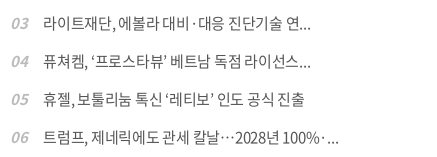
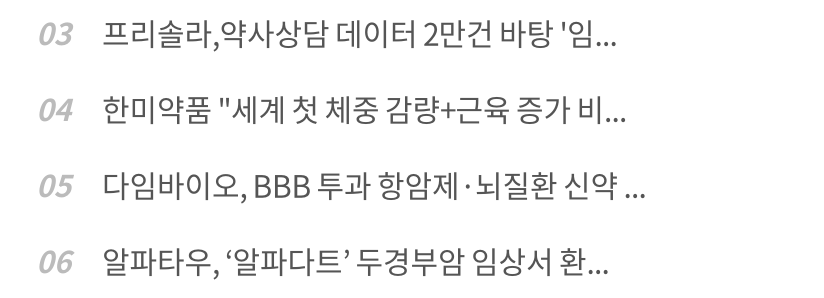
- 라이트재단, 에볼라 대비·대응 진단기술 연...
+ 프리솔라,약사상담 데이터 2만건 바탕 '임...

- 퓨쳐켐, ‘프로스타뷰’ 베트남 독점 라이선스...
+ 한미약품 "세계 첫 체중 감량+근육 증가 비...

- 휴젤, 보툴리눔 톡신 ‘레티보’ 인도 공식 진출
+ 다임바이오, BBB 투과 항암제·뇌질환 신약 ...

- 트럼프, 제네릭에도 관세 칼날…2028년 100%·...
+ 알파타우, ‘알파다트’ 두경부암 임상서 환...
